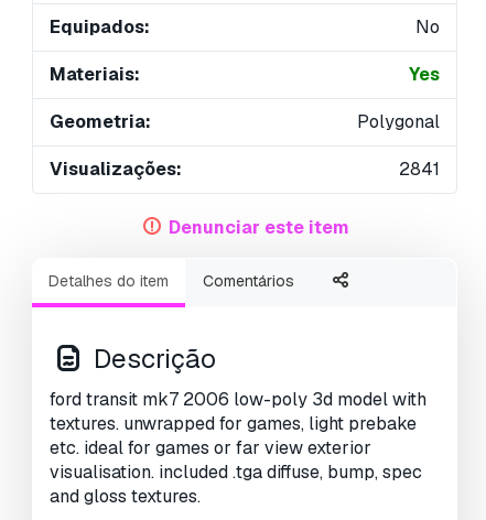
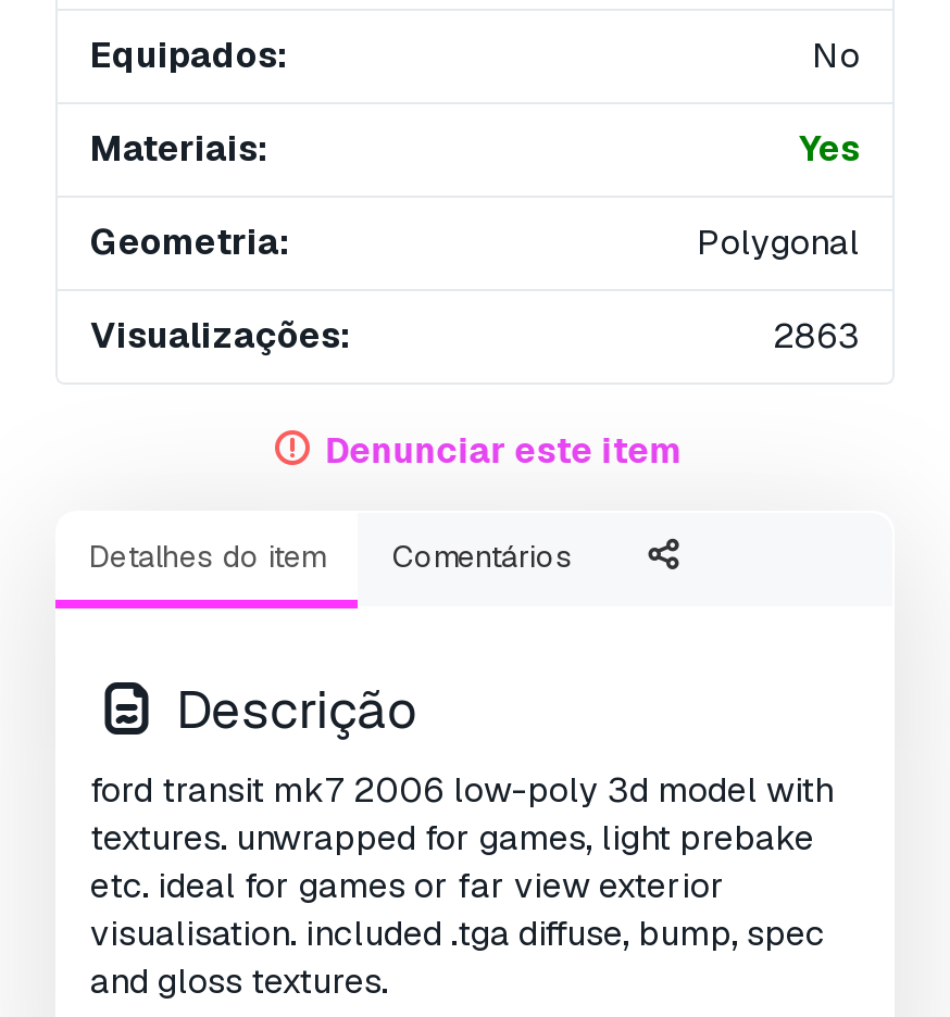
- 2841
+ 2863
